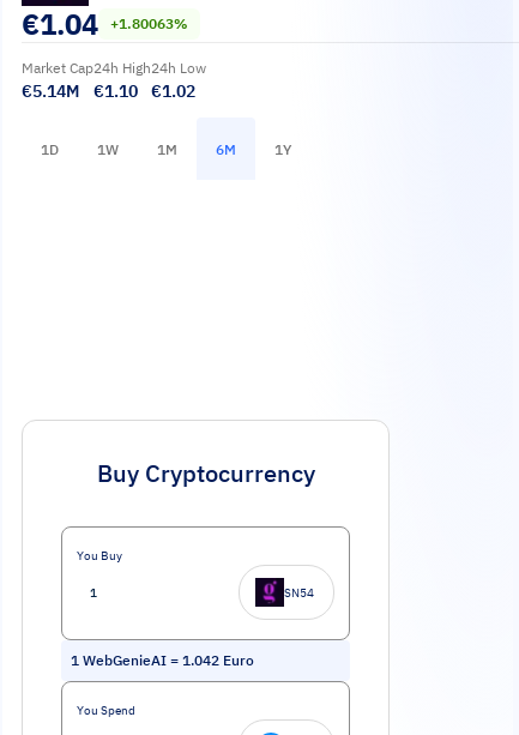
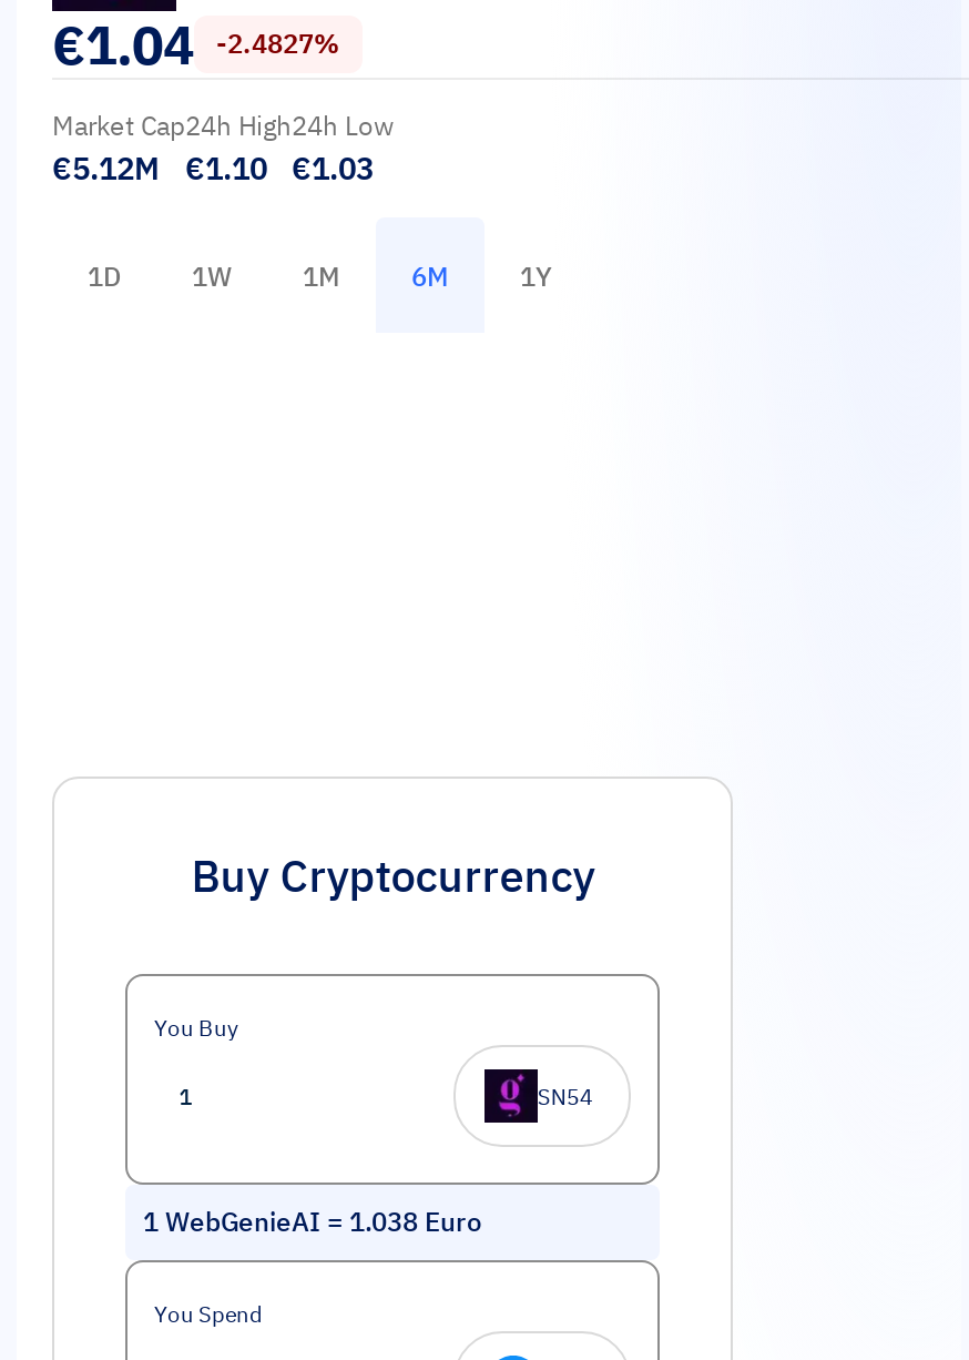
- €1.04 +1.80063%
+ €1.04 -2.4827%

- €5.14M
+ €5.12M

- €1.02
+ €1.03

- 1 WebGenieAI = 1.042 Euro
+ 1 WebGenieAI = 1.038 Euro
